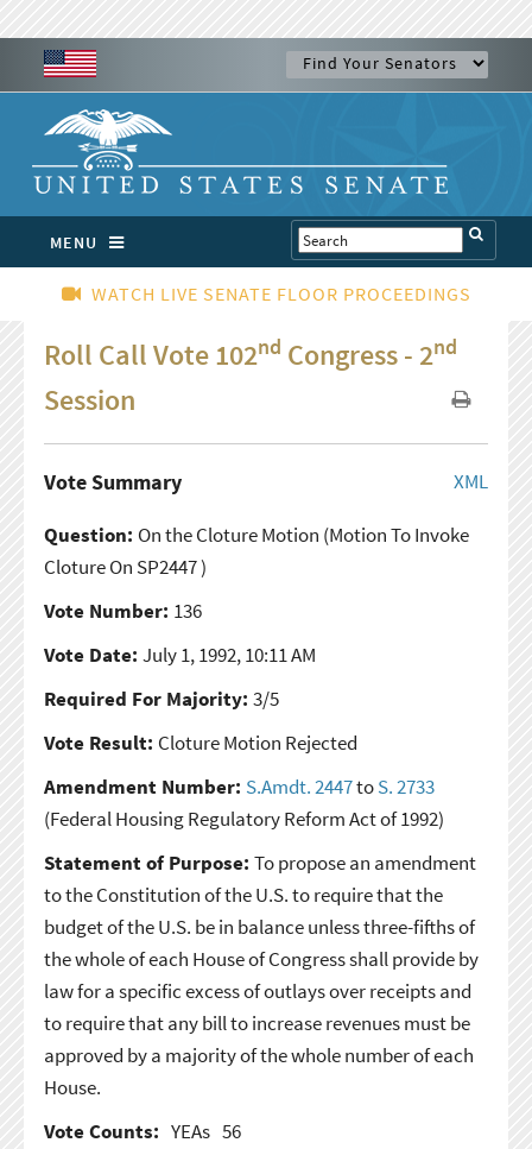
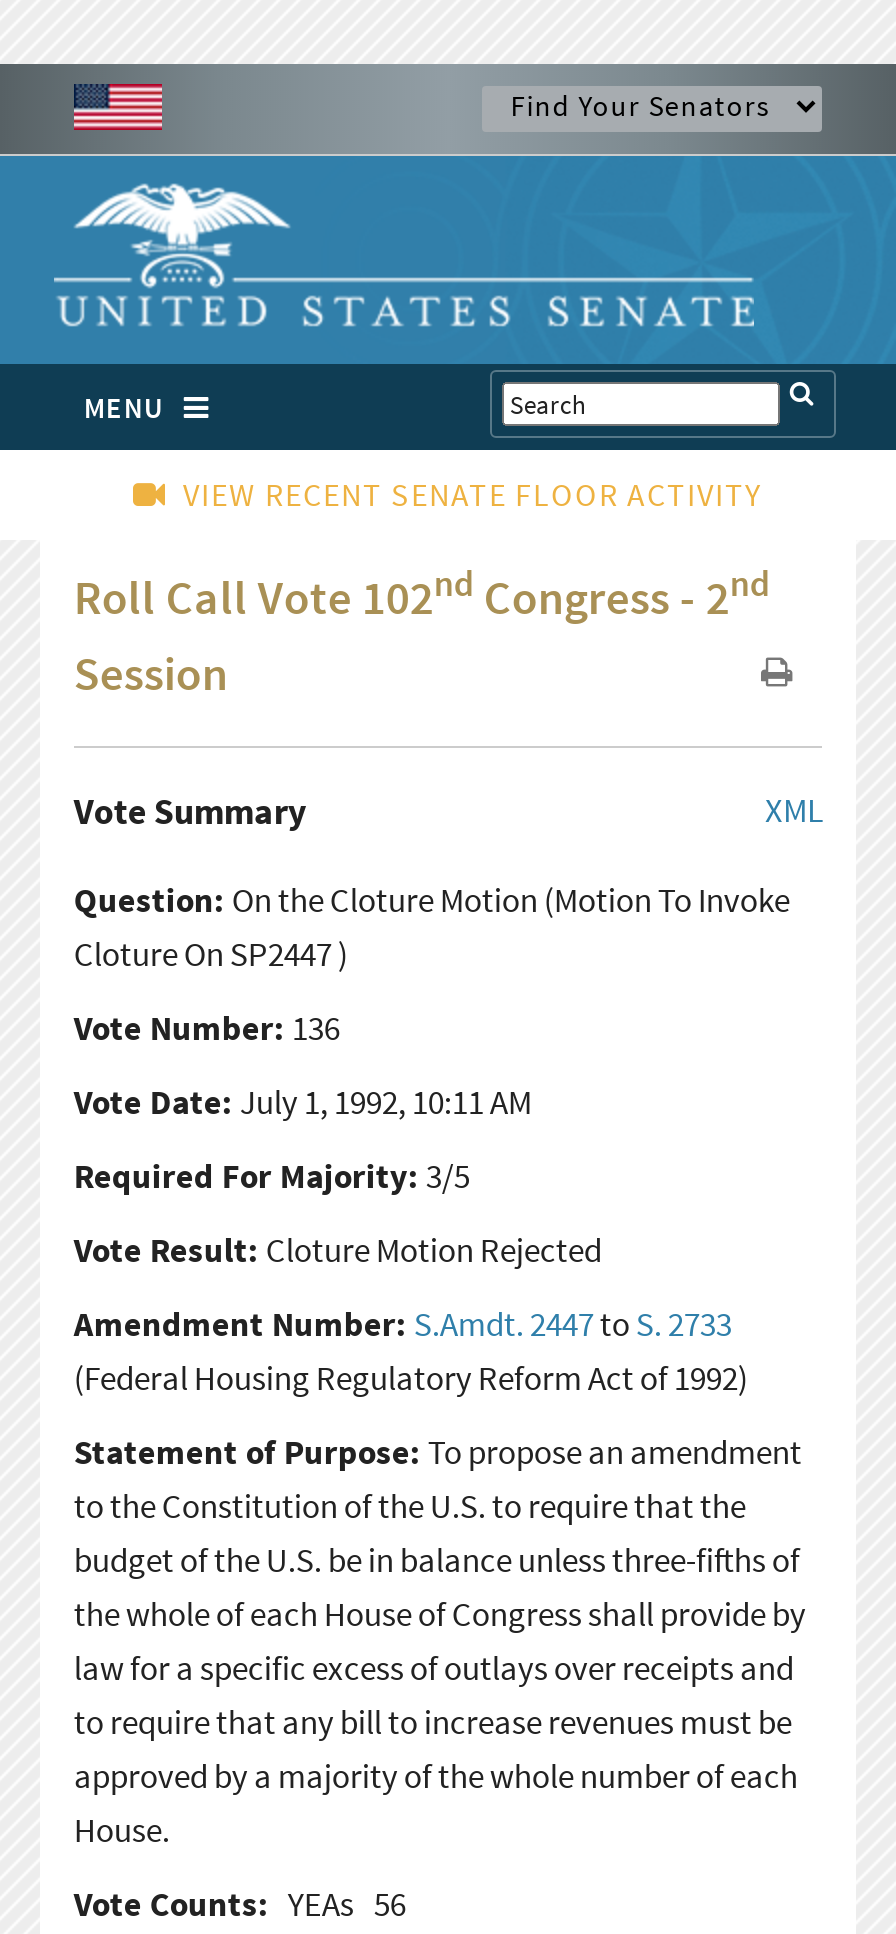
- WATCH LIVE SENATE FLOOR PROCEEDINGS
+ VIEW RECENT SENATE FLOOR ACTIVITY
